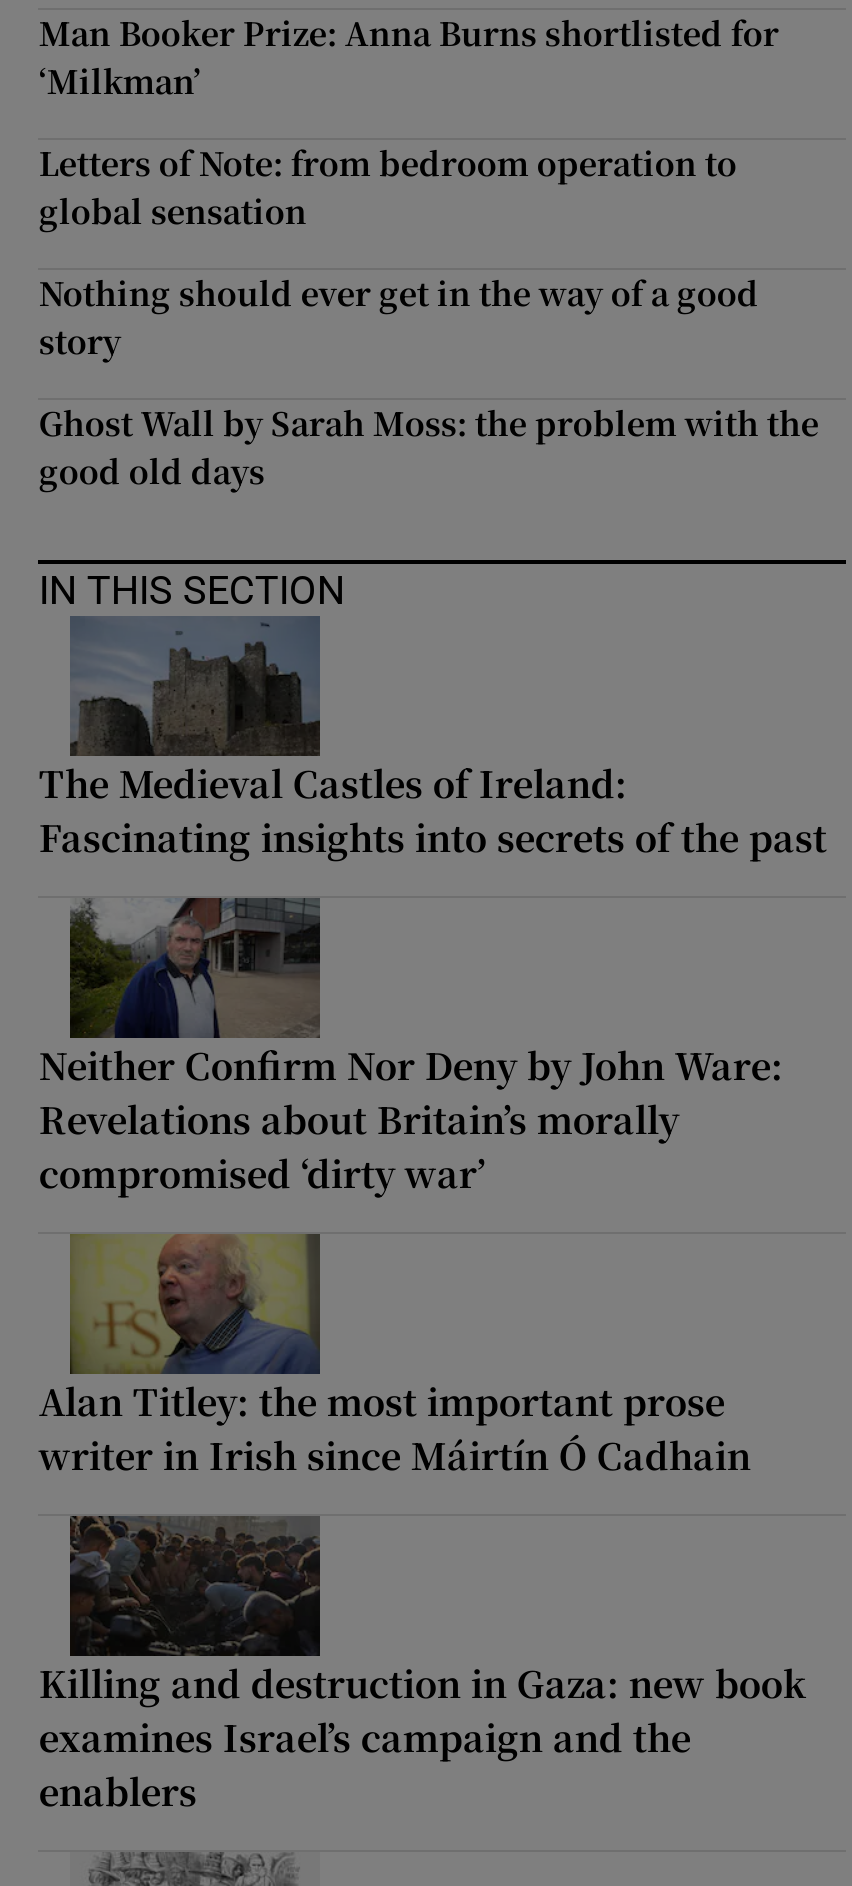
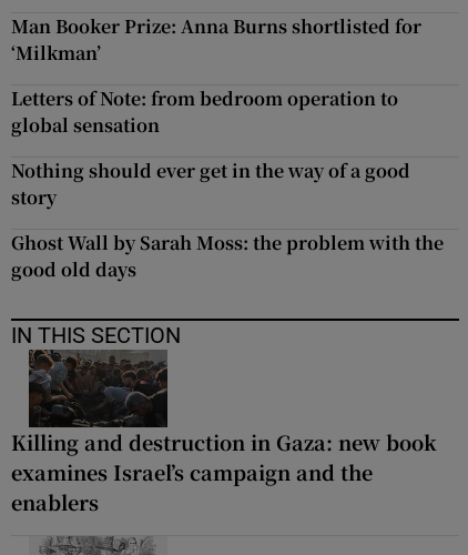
- [image]
- The Medieval Castles of Ireland:
- Fascinating insights into secrets of the past

- [image]
- Neither Confirm Nor Deny by John Ware:
- Revelations about Britain’s morally
- compromised ‘dirty war’

- [image]
- Alan Titley: the most important prose
- writer in Irish since Máirtín Ó Cadhain
